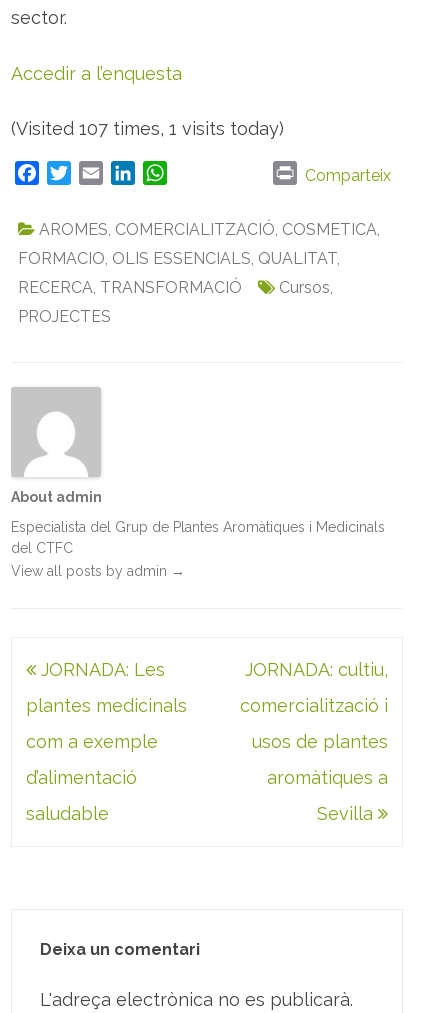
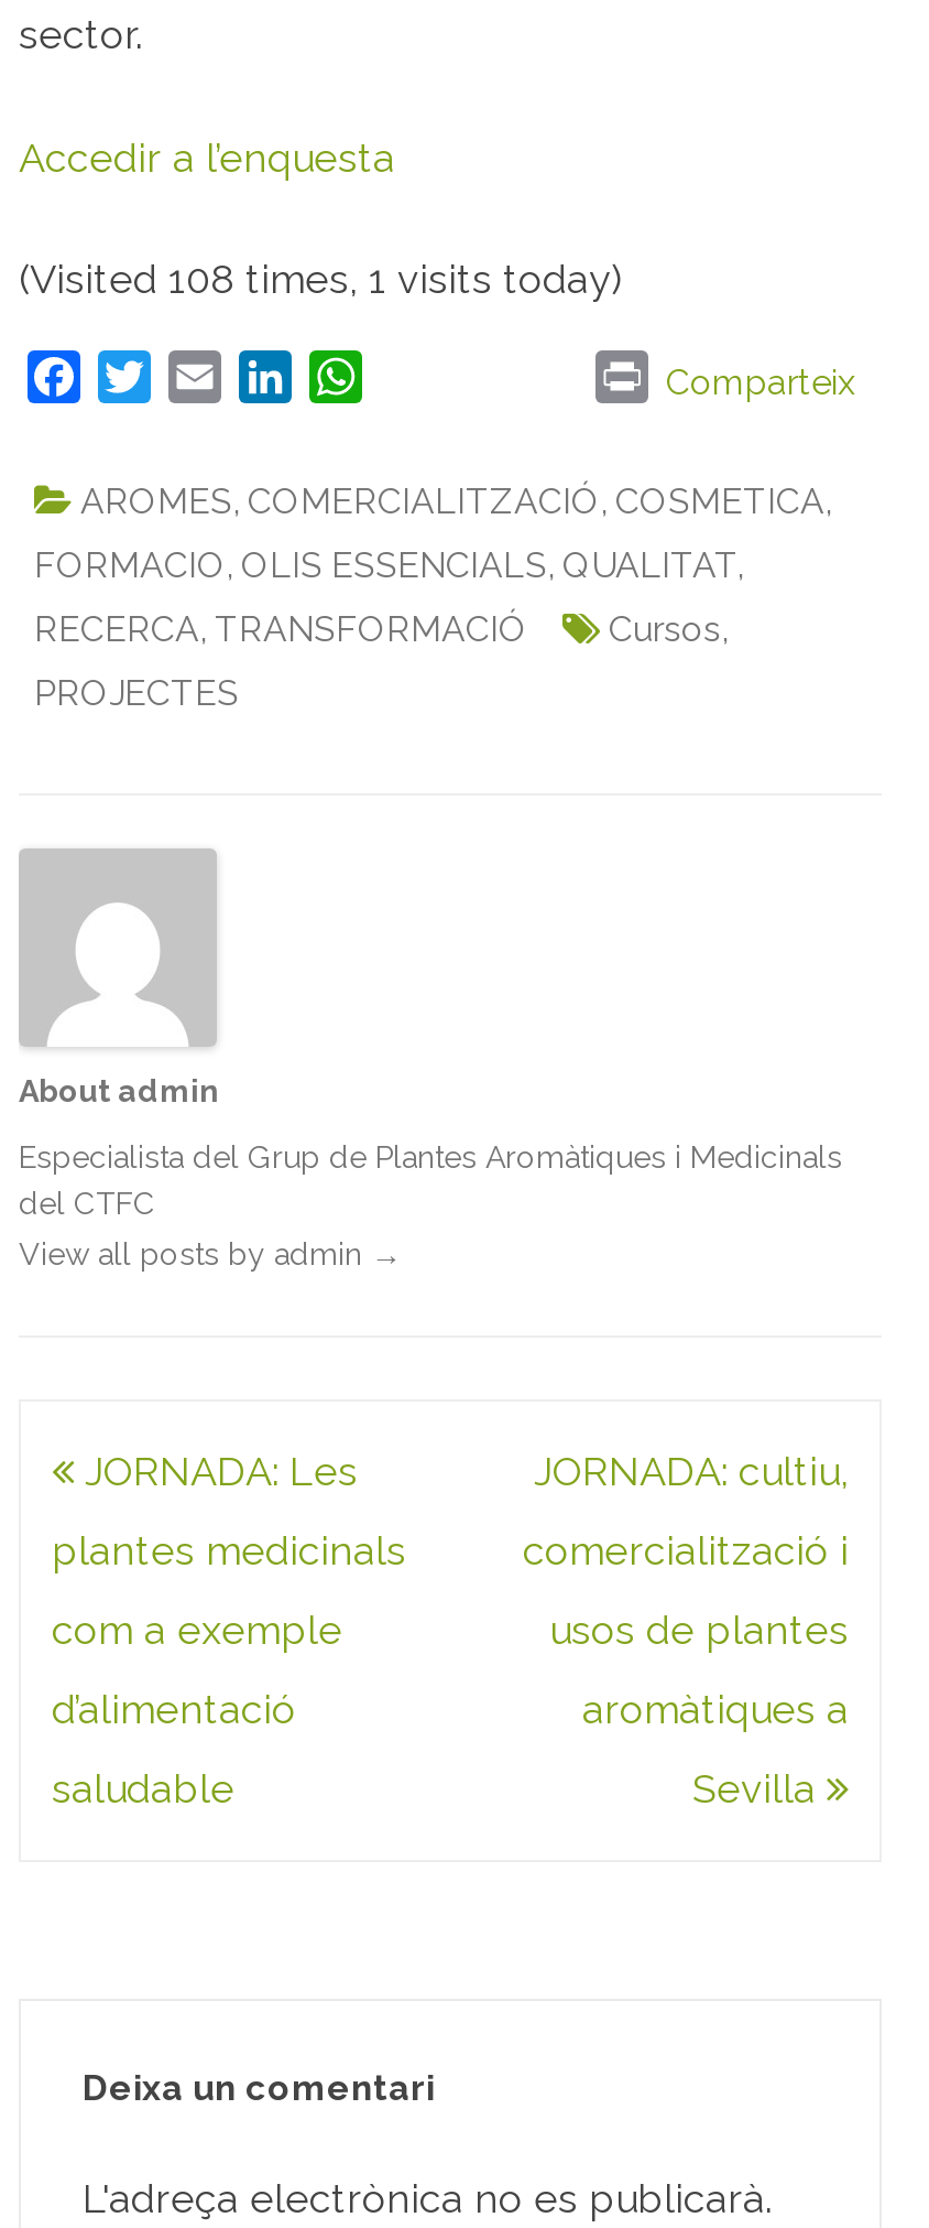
- (Visited 107 times, 1 visits today)
+ (Visited 108 times, 1 visits today)
